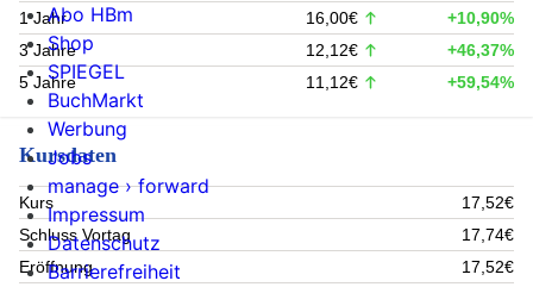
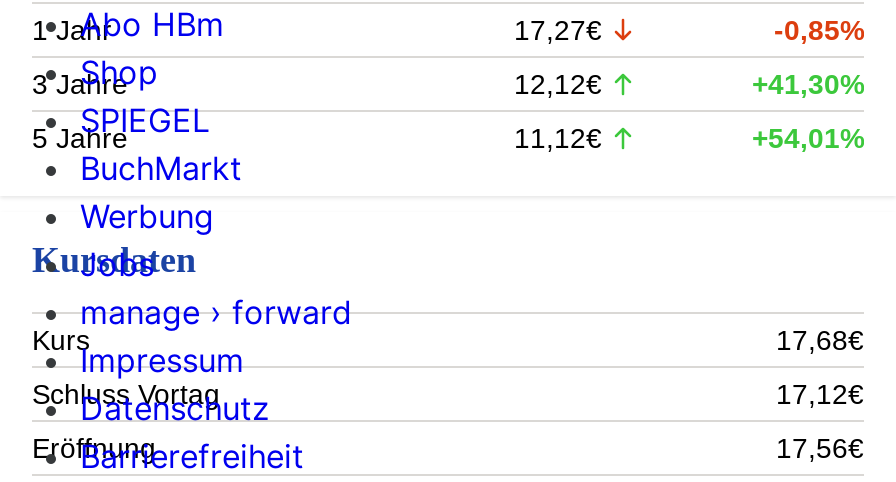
- 16,00€
+ 17,27€

- +10,90%
+ -0,85%

- +46,37%
+ +41,30%

- +59,54%
+ +54,01%

- 17,52€
+ 17,68€

- 17,74€
+ 17,12€

- 17,52€
+ 17,56€
